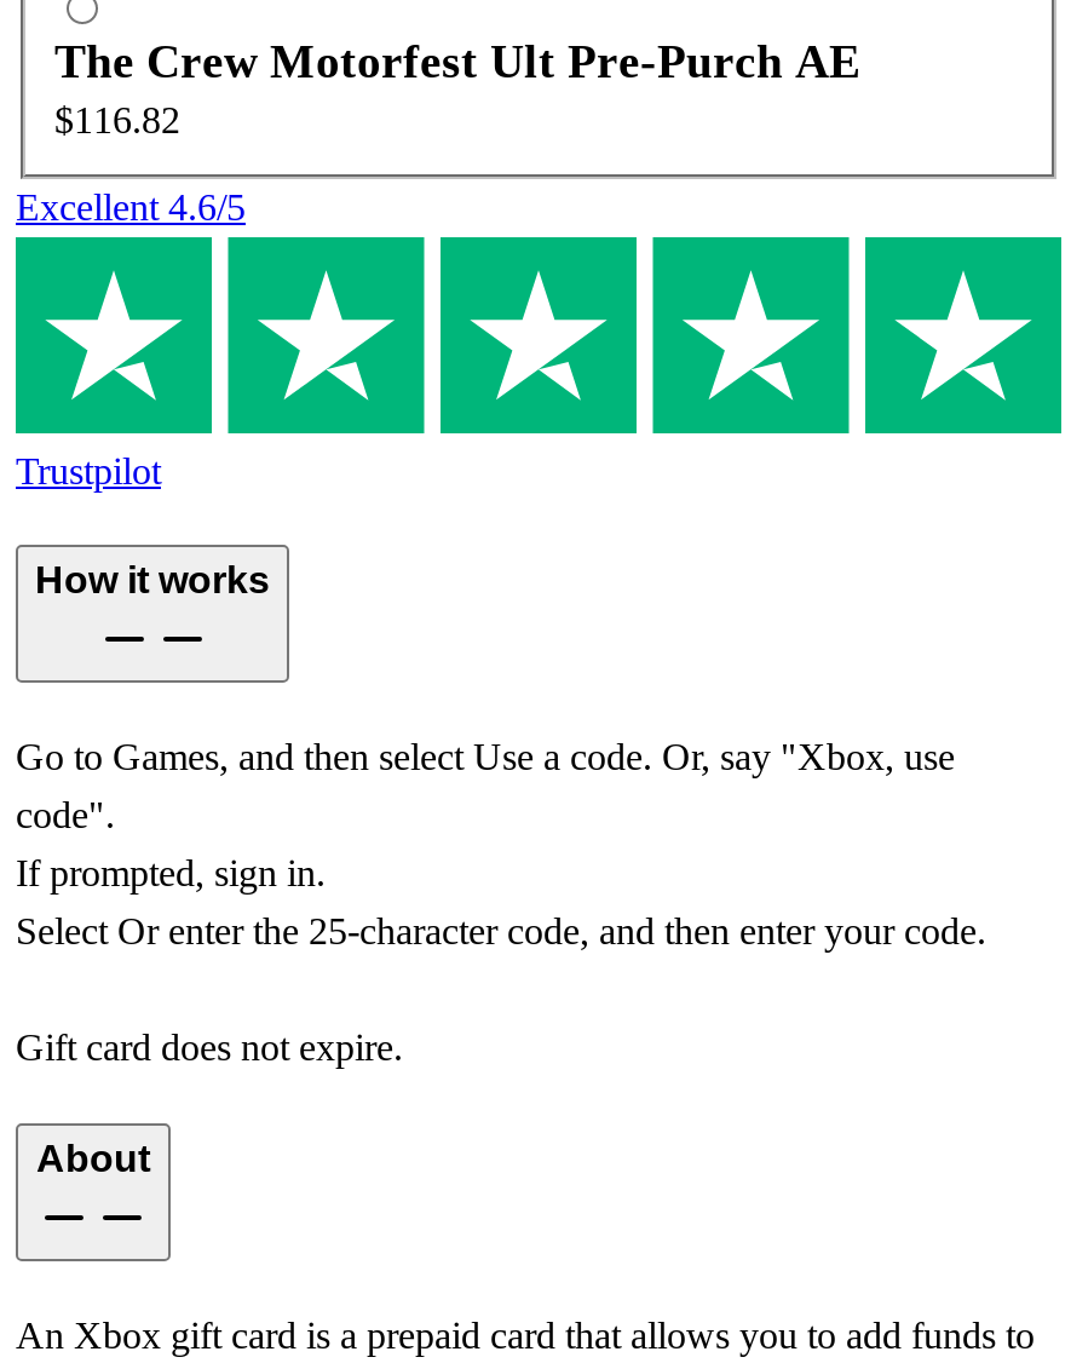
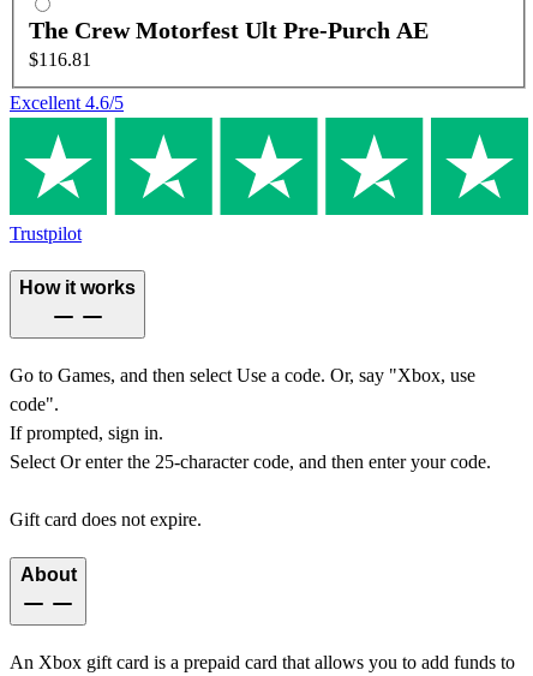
- $116.82
+ $116.81
